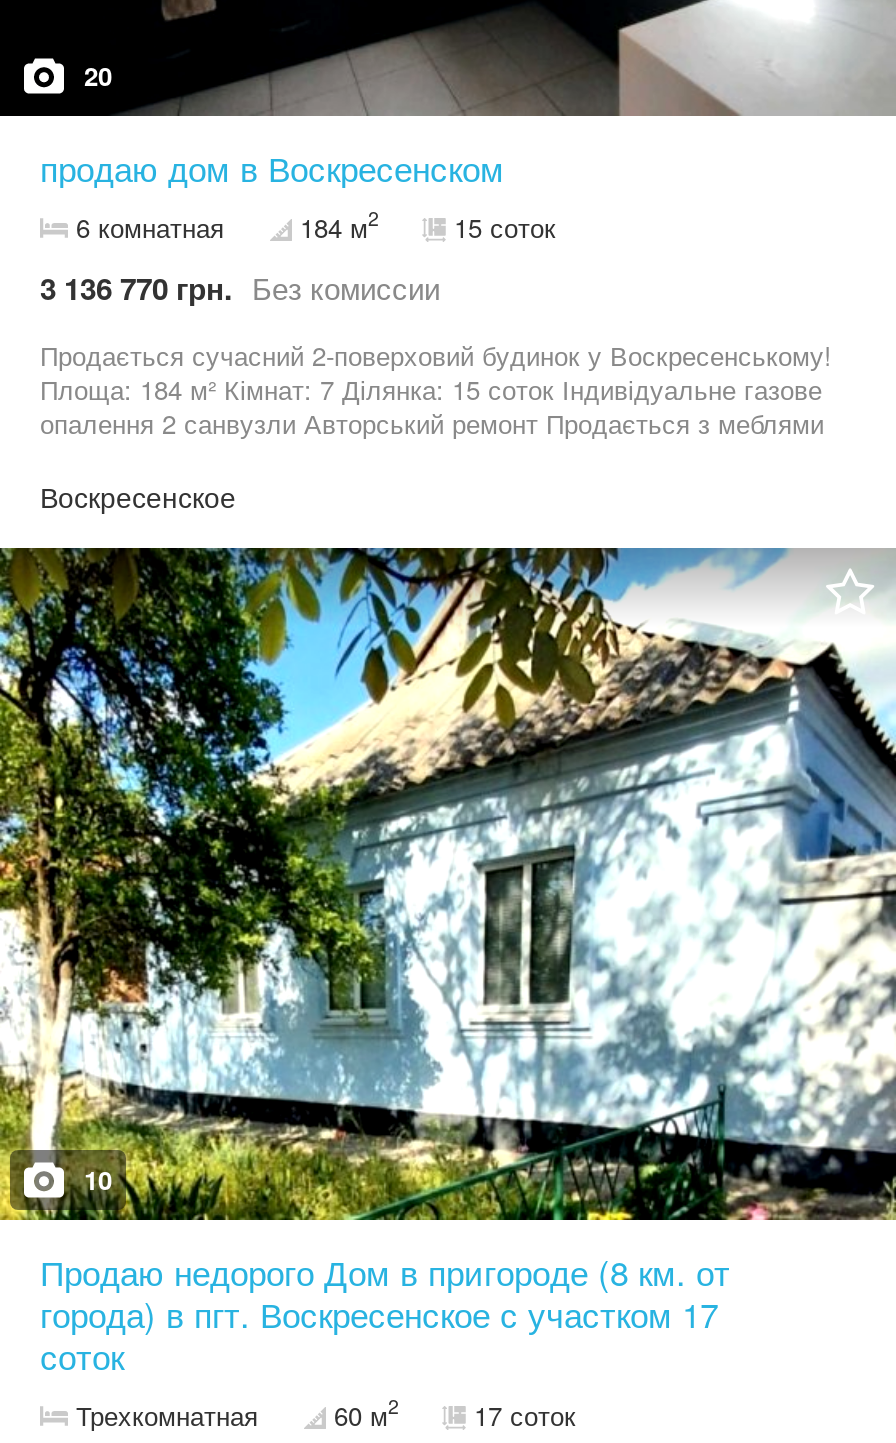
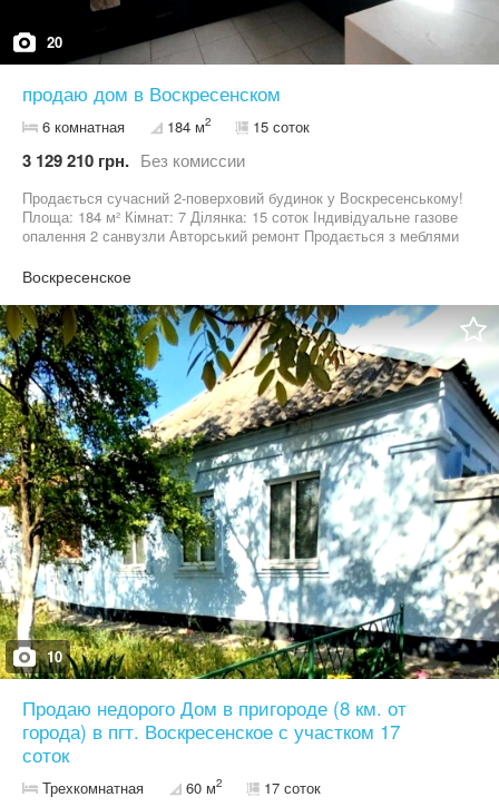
- 3 136 770 грн. Без комиссии
+ 3 129 210 грн. Без комиссии
